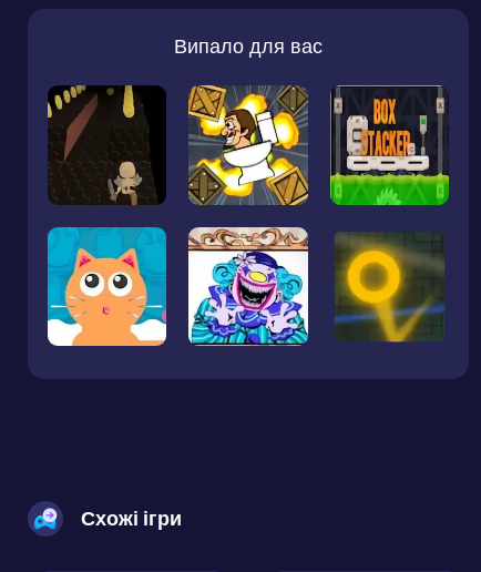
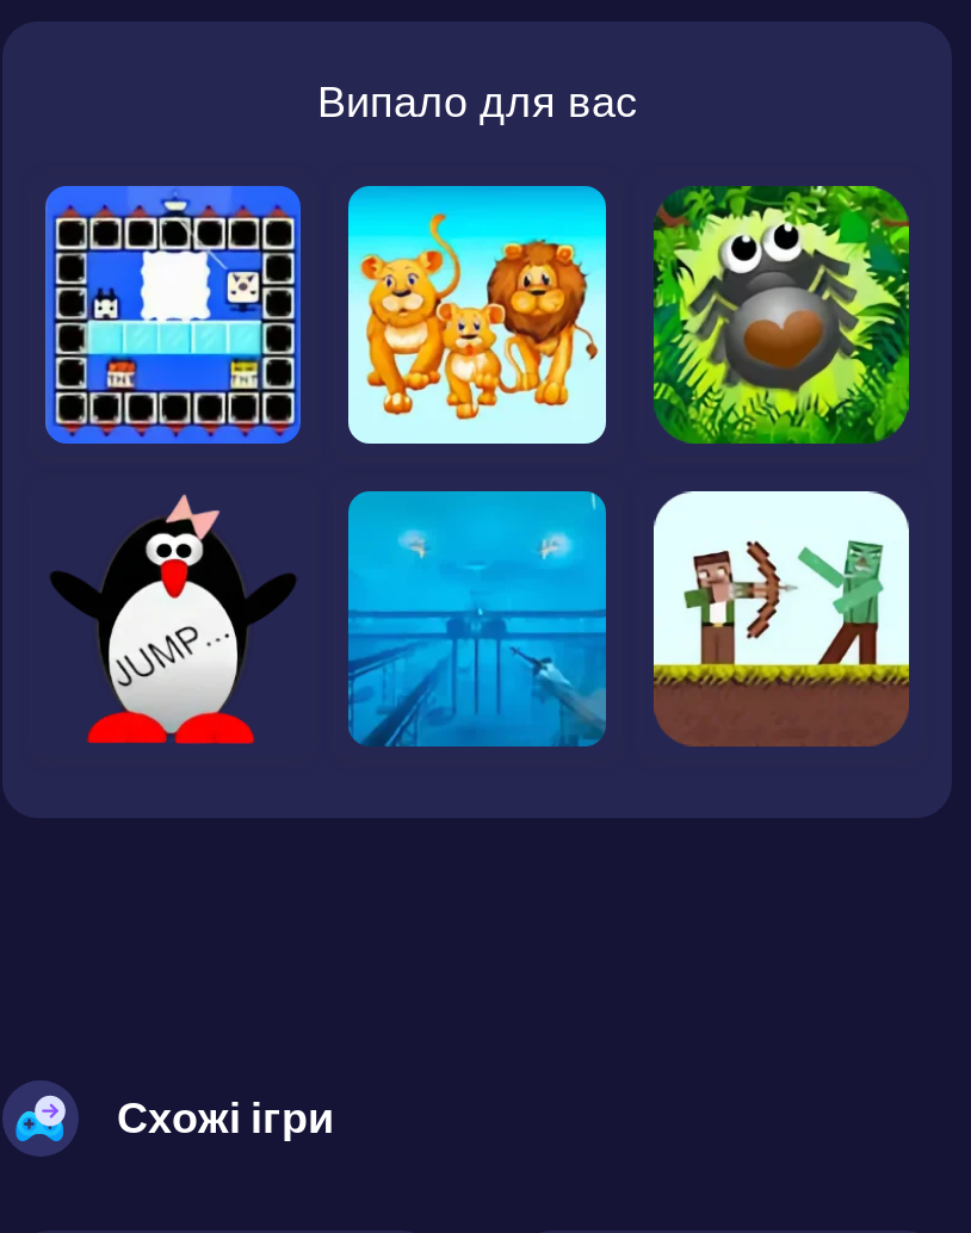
- [image]
+ [image]

- [image]
+ [image]

- [image]
+ [image]

- [image]
+ [image]

- [image]
+ [image]

- [image]
+ [image]
